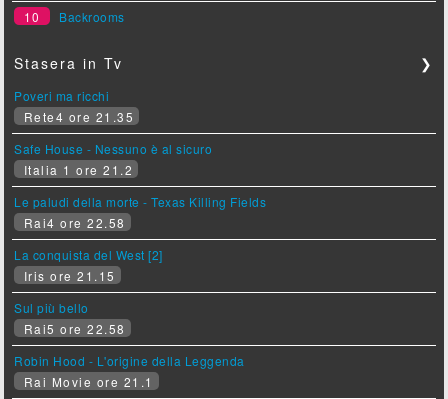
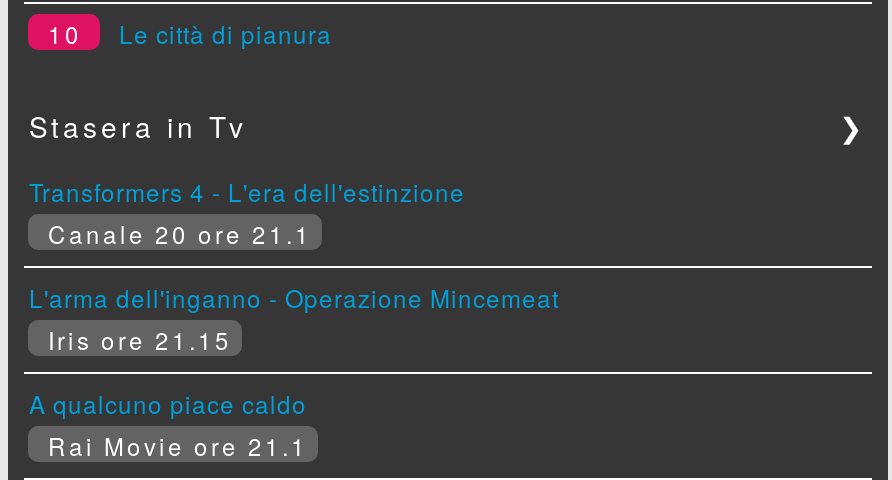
- Backrooms
+ Le città di pianura

- Poveri ma ricchi
- Rete4 ore 21.35
- Safe House - Nessuno è al sicuro
- Italia 1 ore 21.2
- Le paludi della morte - Texas Killing Fields
- Rai4 ore 22.58
- La conquista del West [2]
+ Transformers 4 - L'era dell'estinzione
+ Canale 20 ore 21.1
+ L'arma dell'inganno - Operazione Mincemeat

- Sul più bello
- Rai5 ore 22.58
- Robin Hood - L'origine della Leggenda
+ A qualcuno piace caldo
